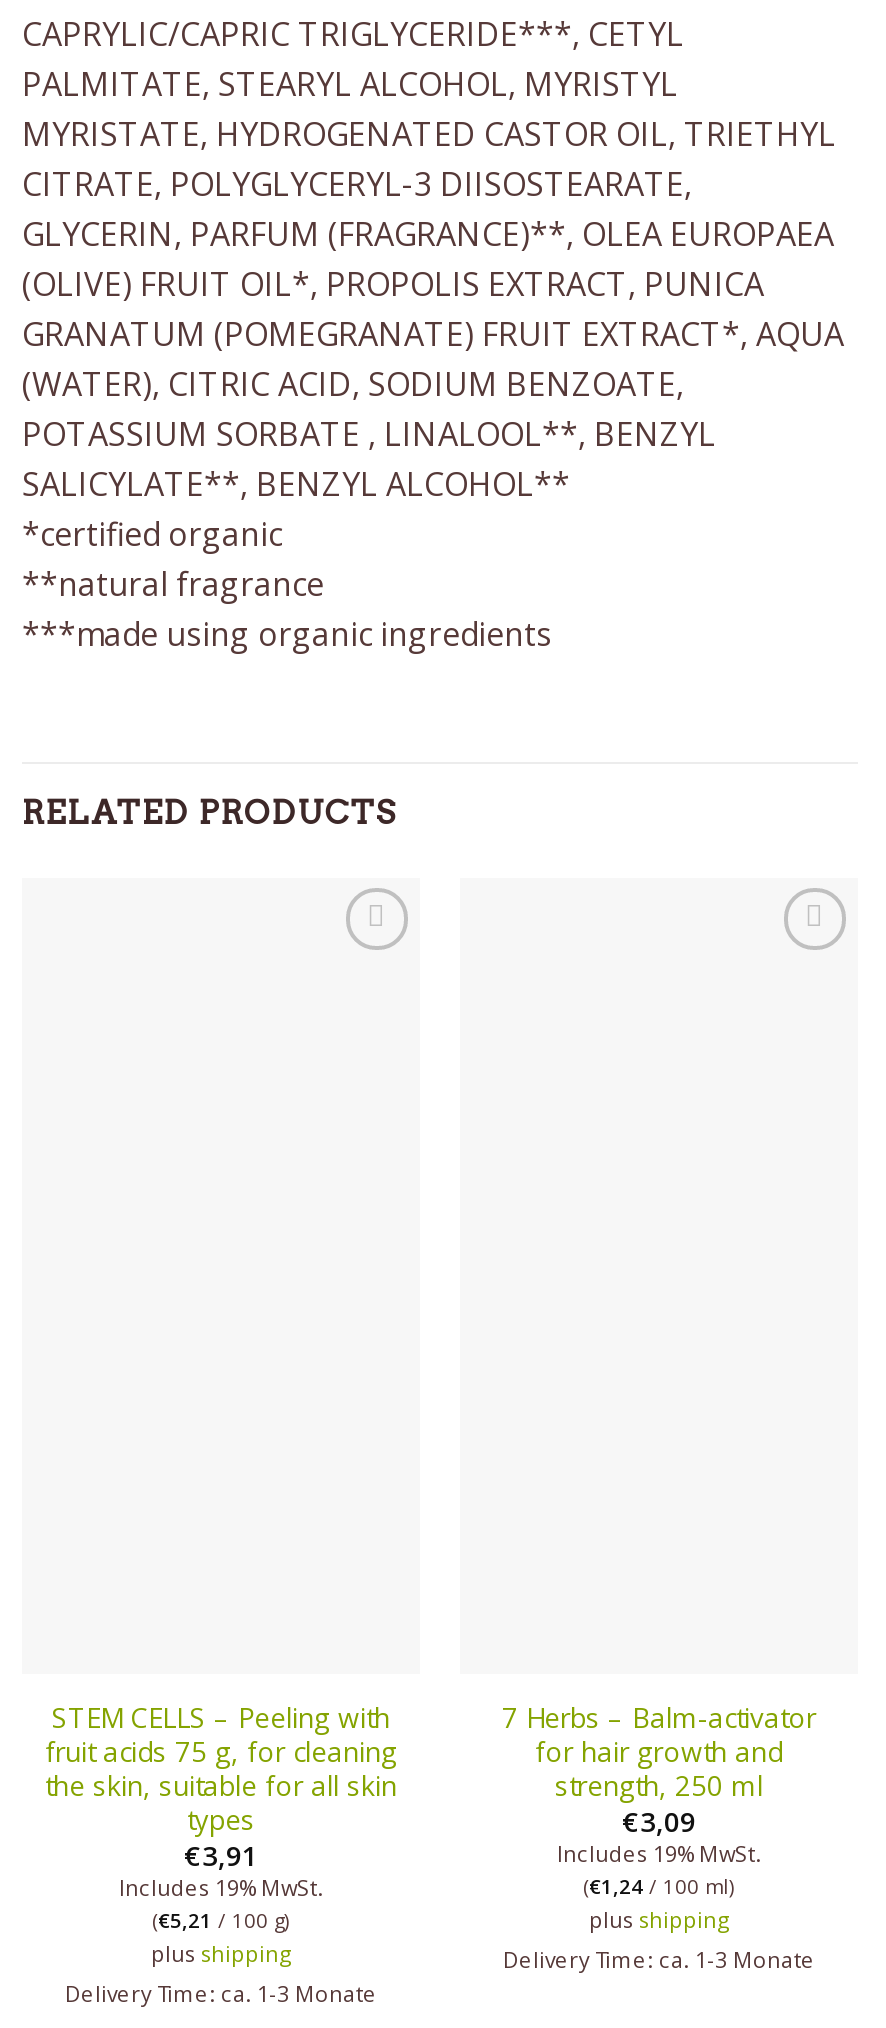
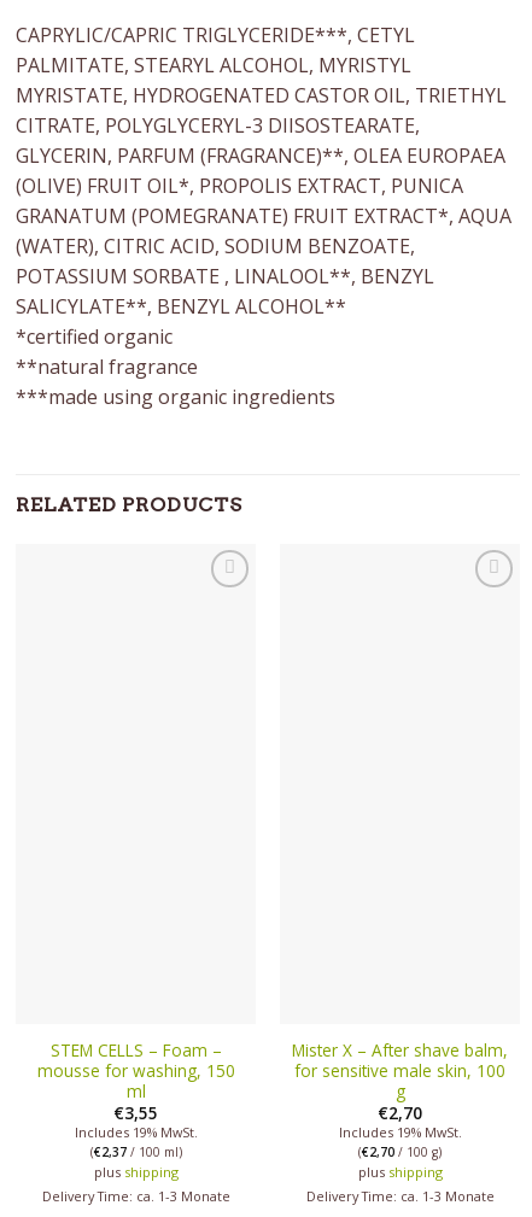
- STEM CELLS – Peeling with
- fruit acids 75 g, for cleaning
- the skin, suitable for all skin
- types
- €3,91
+ STEM CELLS – Foam –
+ mousse for washing, 150
+ ml
+ €3,55

- 7 Herbs – Balm-activator
- for hair growth and
- strength, 250 ml
- €3,09
+ Mister X – After shave balm,
+ for sensitive male skin, 100
+ g
+ €2,70

- (€1,24 / 100 ml)
+ (€2,70 / 100 g)

- (€5,21 / 100 g)
+ (€2,37 / 100 ml)
